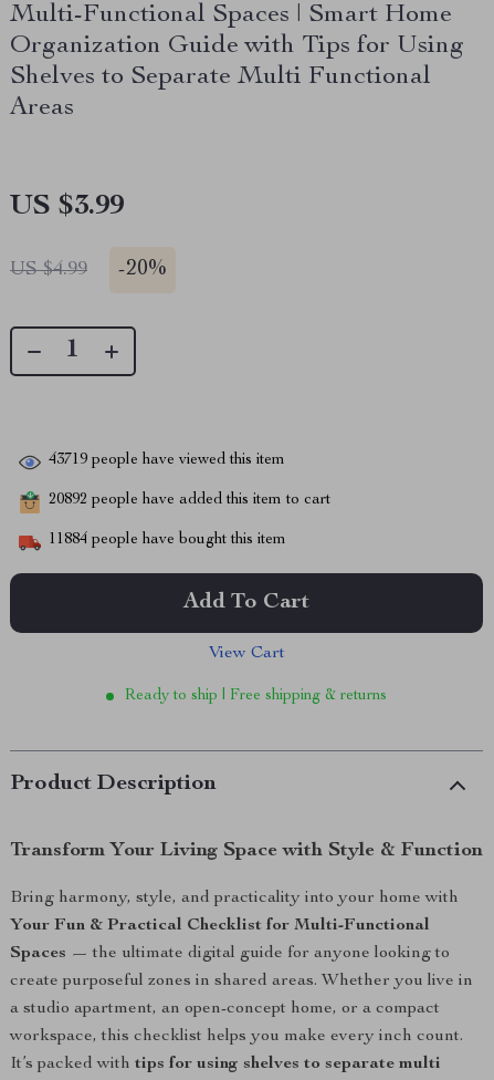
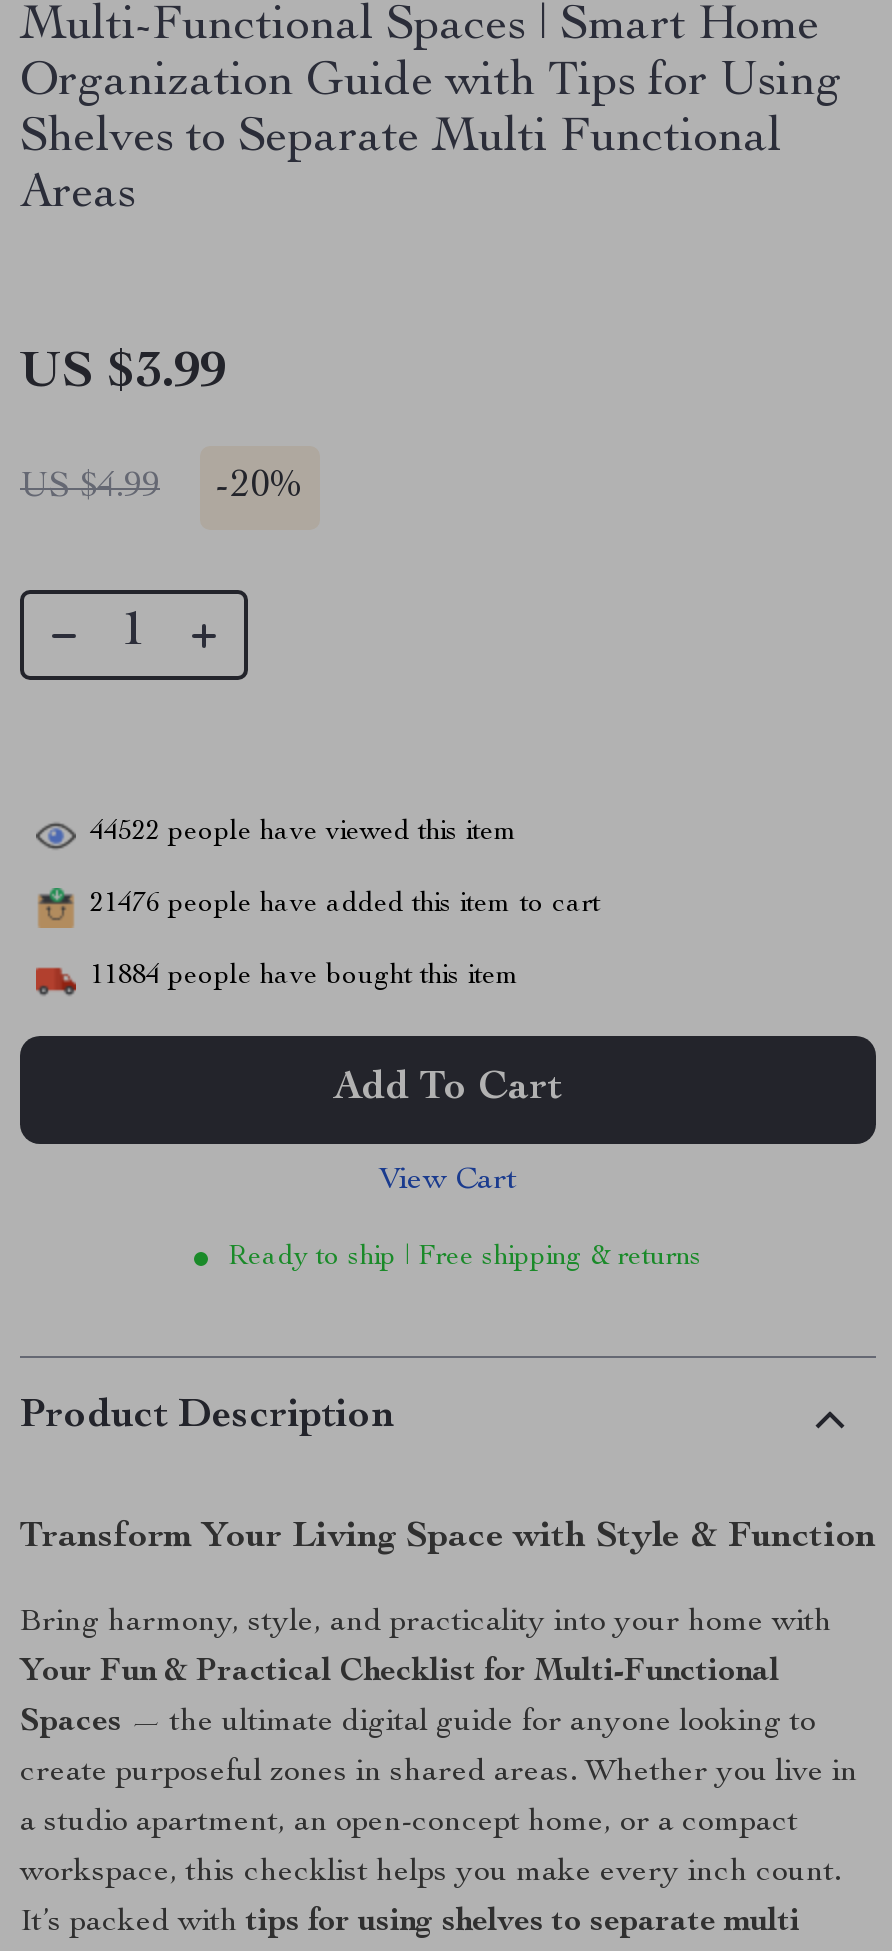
- 43719 people have viewed this item
+ 44522 people have viewed this item

- 20892 people have added this item to cart
+ 21476 people have added this item to cart
